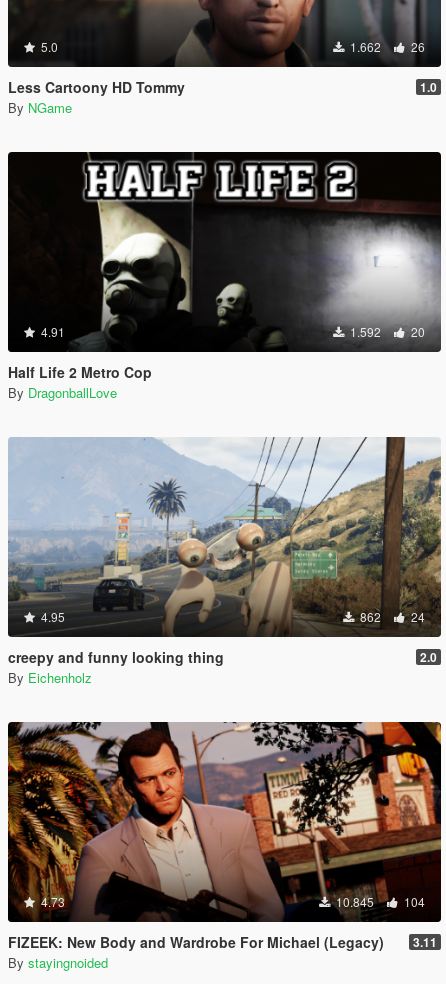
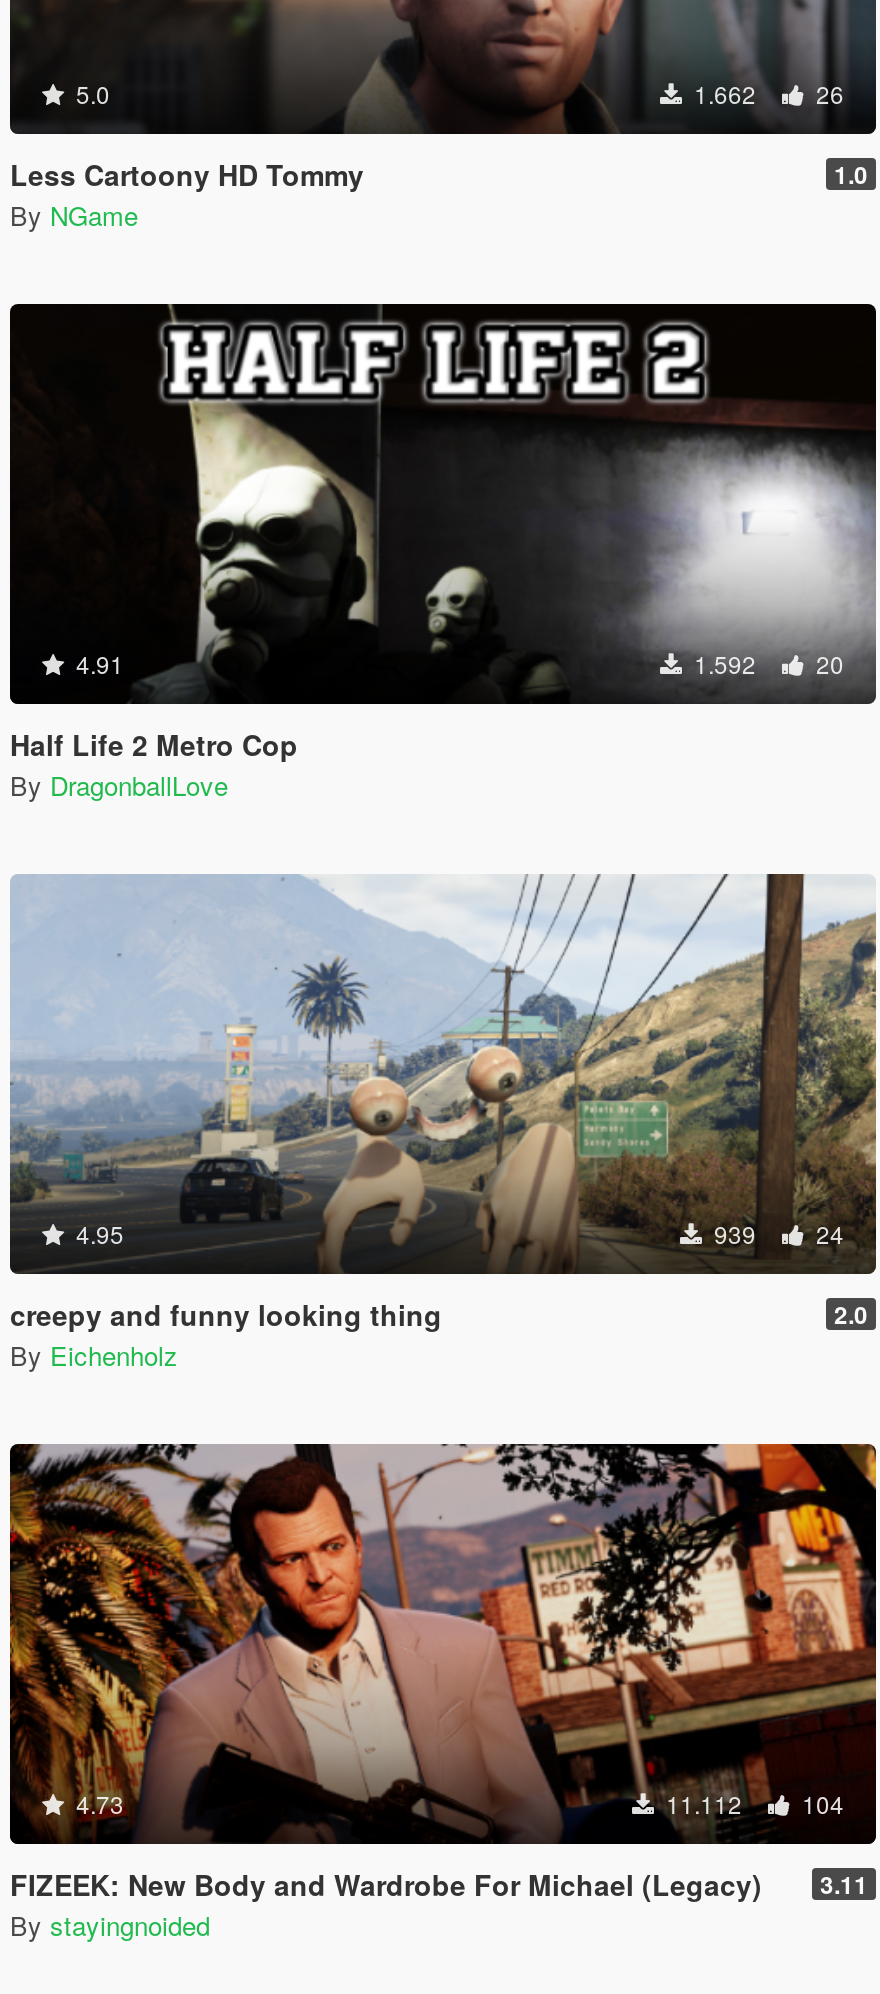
- 862 24
+ 939 24

- 10.845 104
+ 11.112 104
